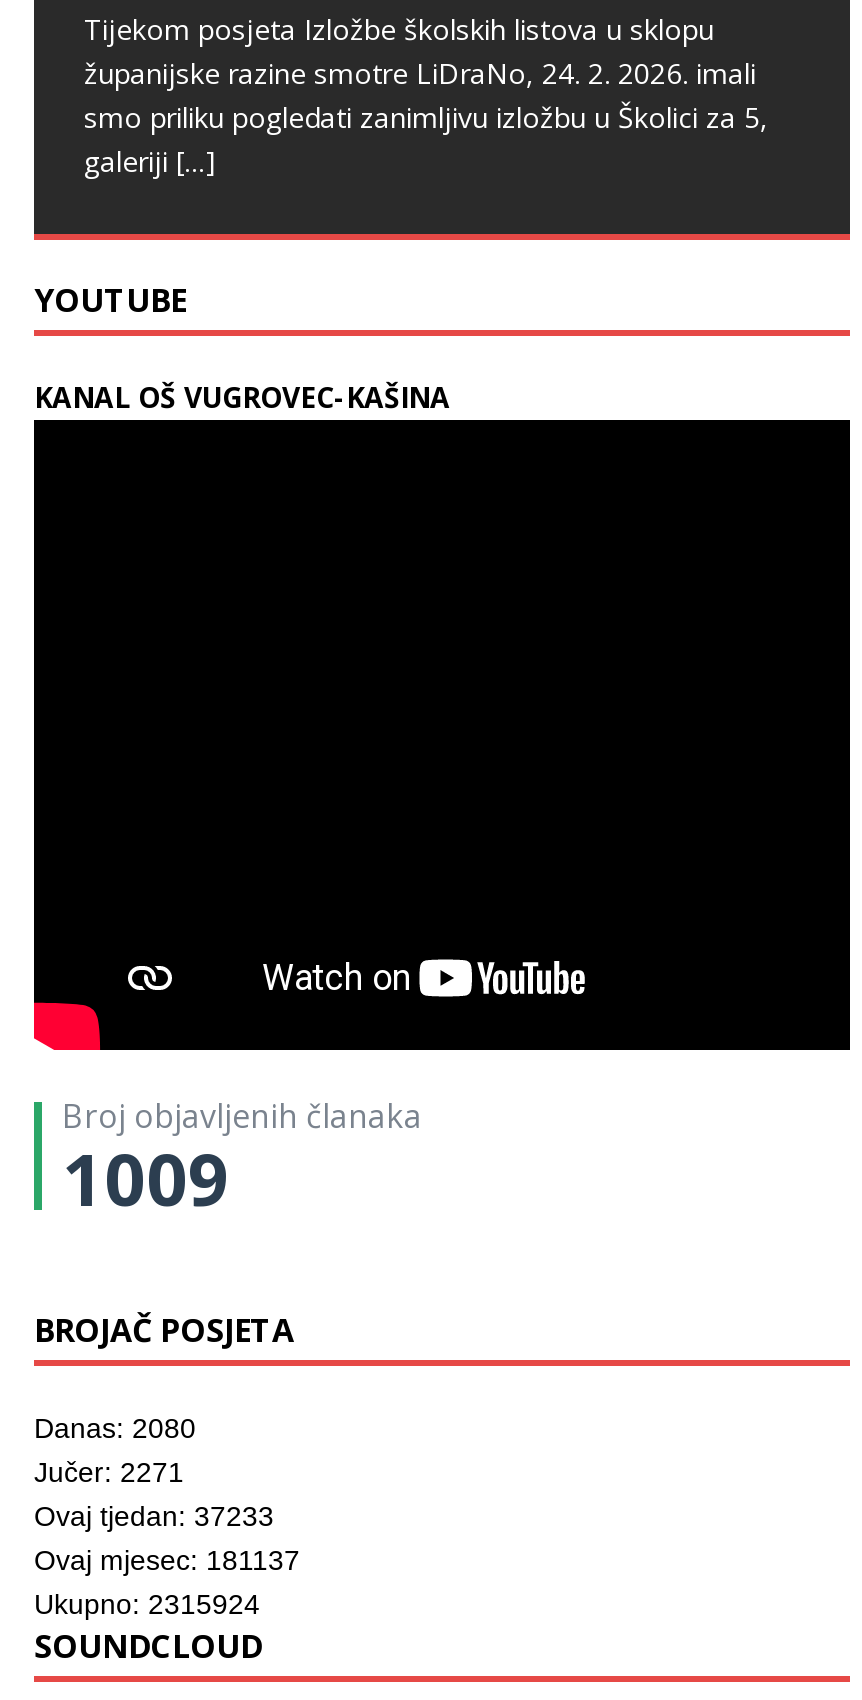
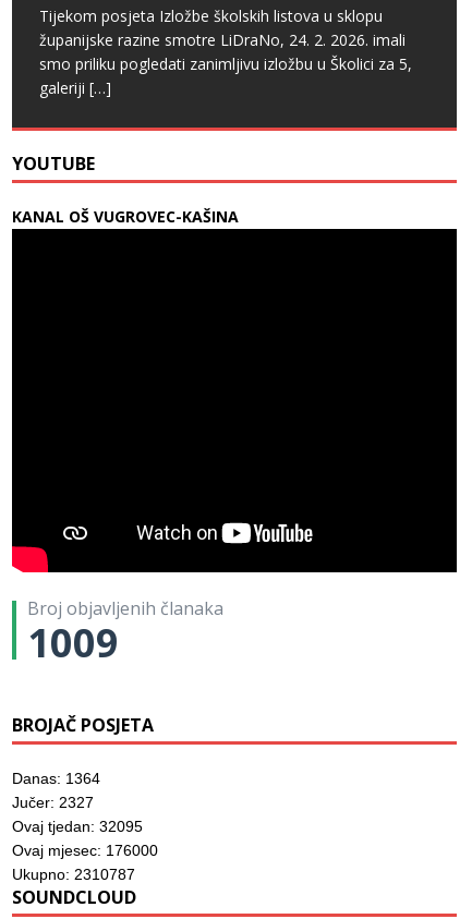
- Danas: 2080
+ Danas: 1364

- Jučer: 2271
+ Jučer: 2327

- Ovaj tjedan: 37233
+ Ovaj tjedan: 32095

- Ovaj mjesec: 181137
+ Ovaj mjesec: 176000

- Ukupno: 2315924
+ Ukupno: 2310787
